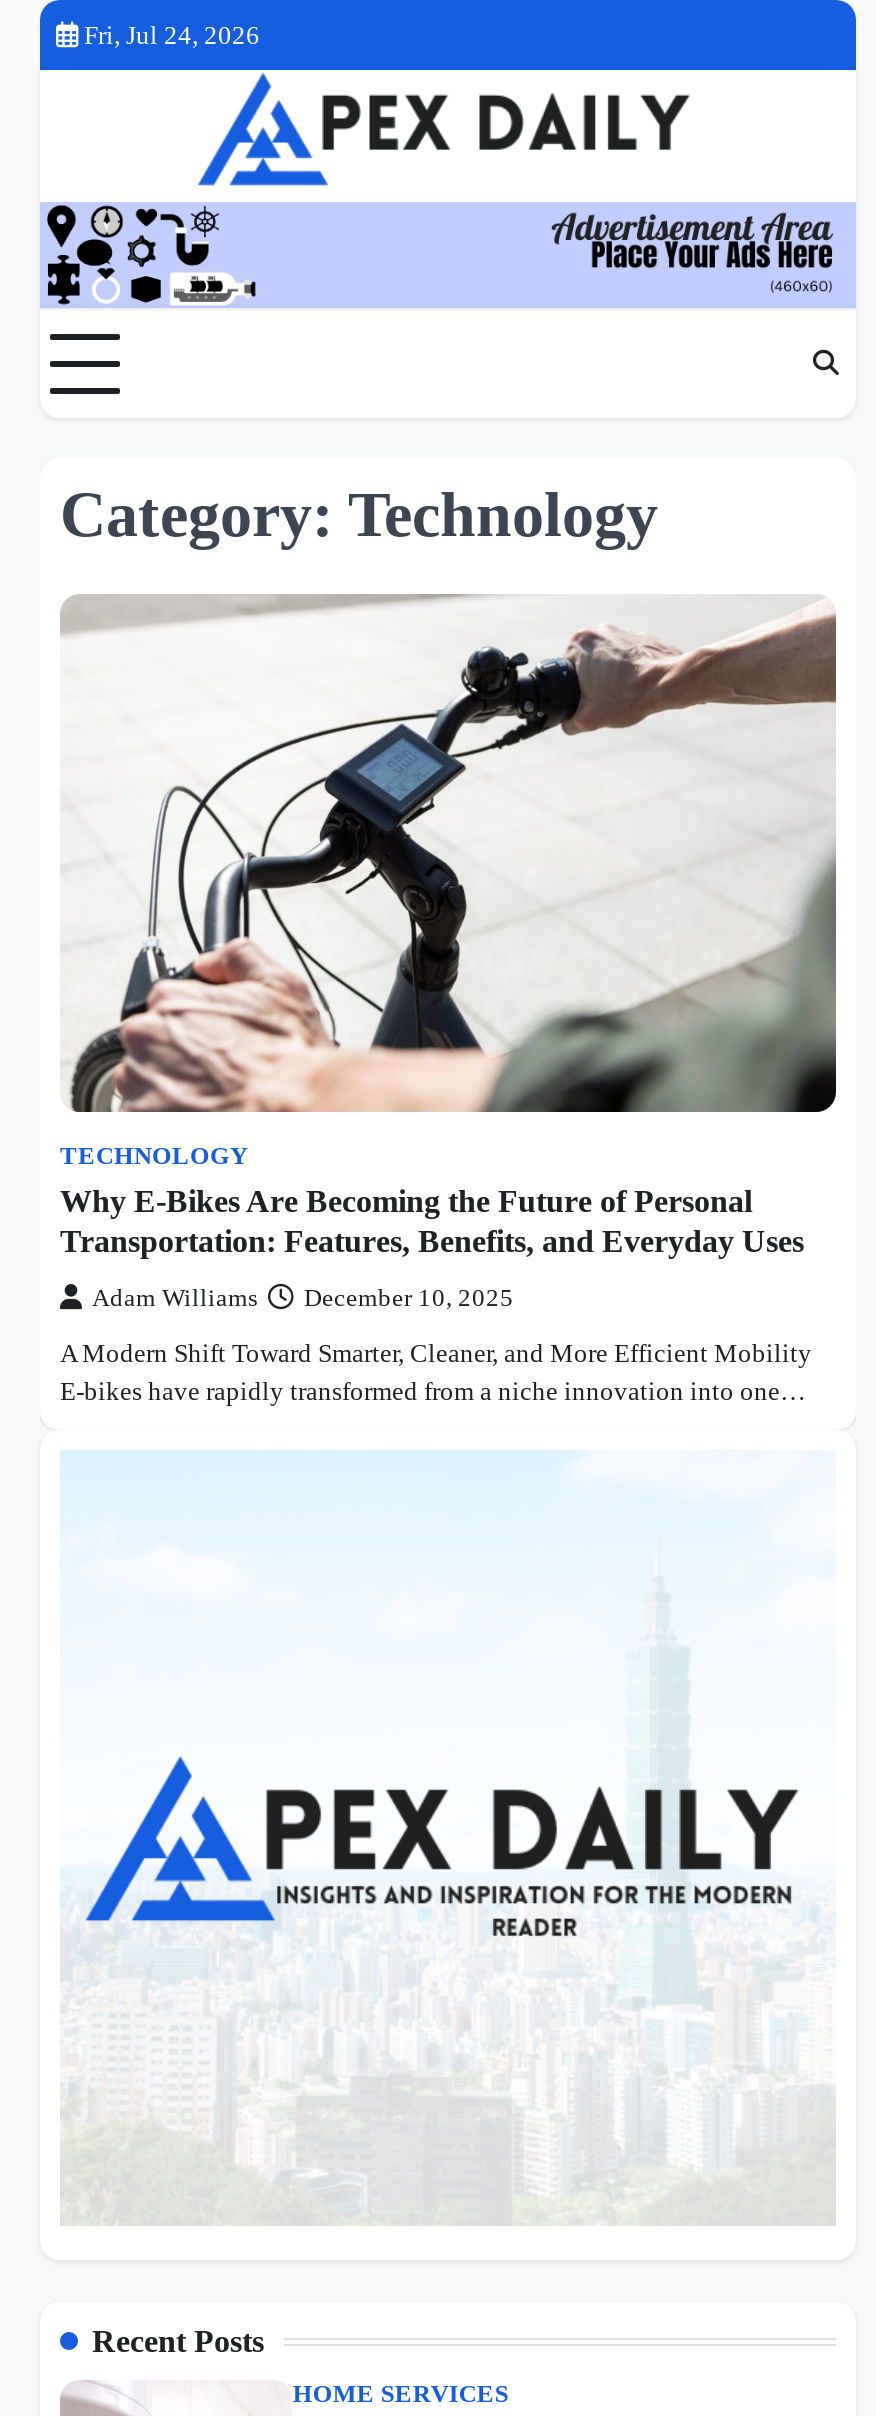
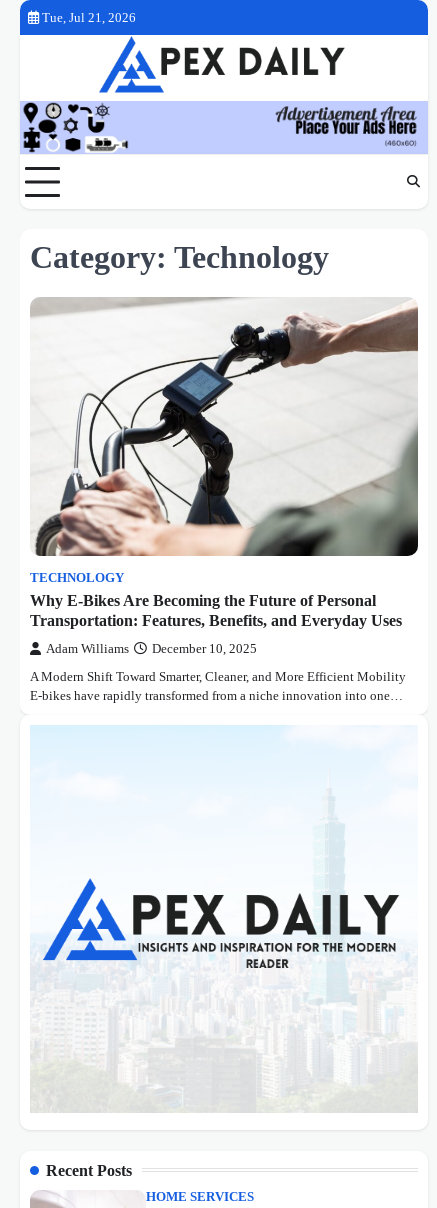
- Fri, Jul 24, 2026
+ Tue, Jul 21, 2026
